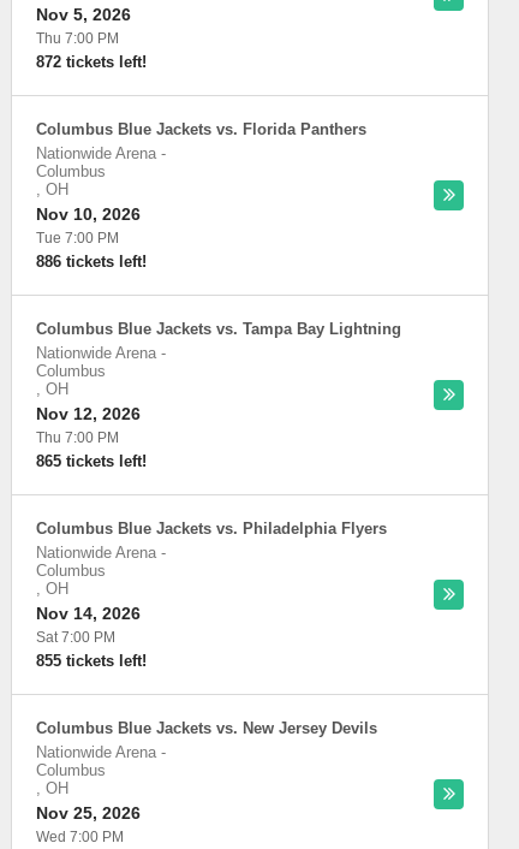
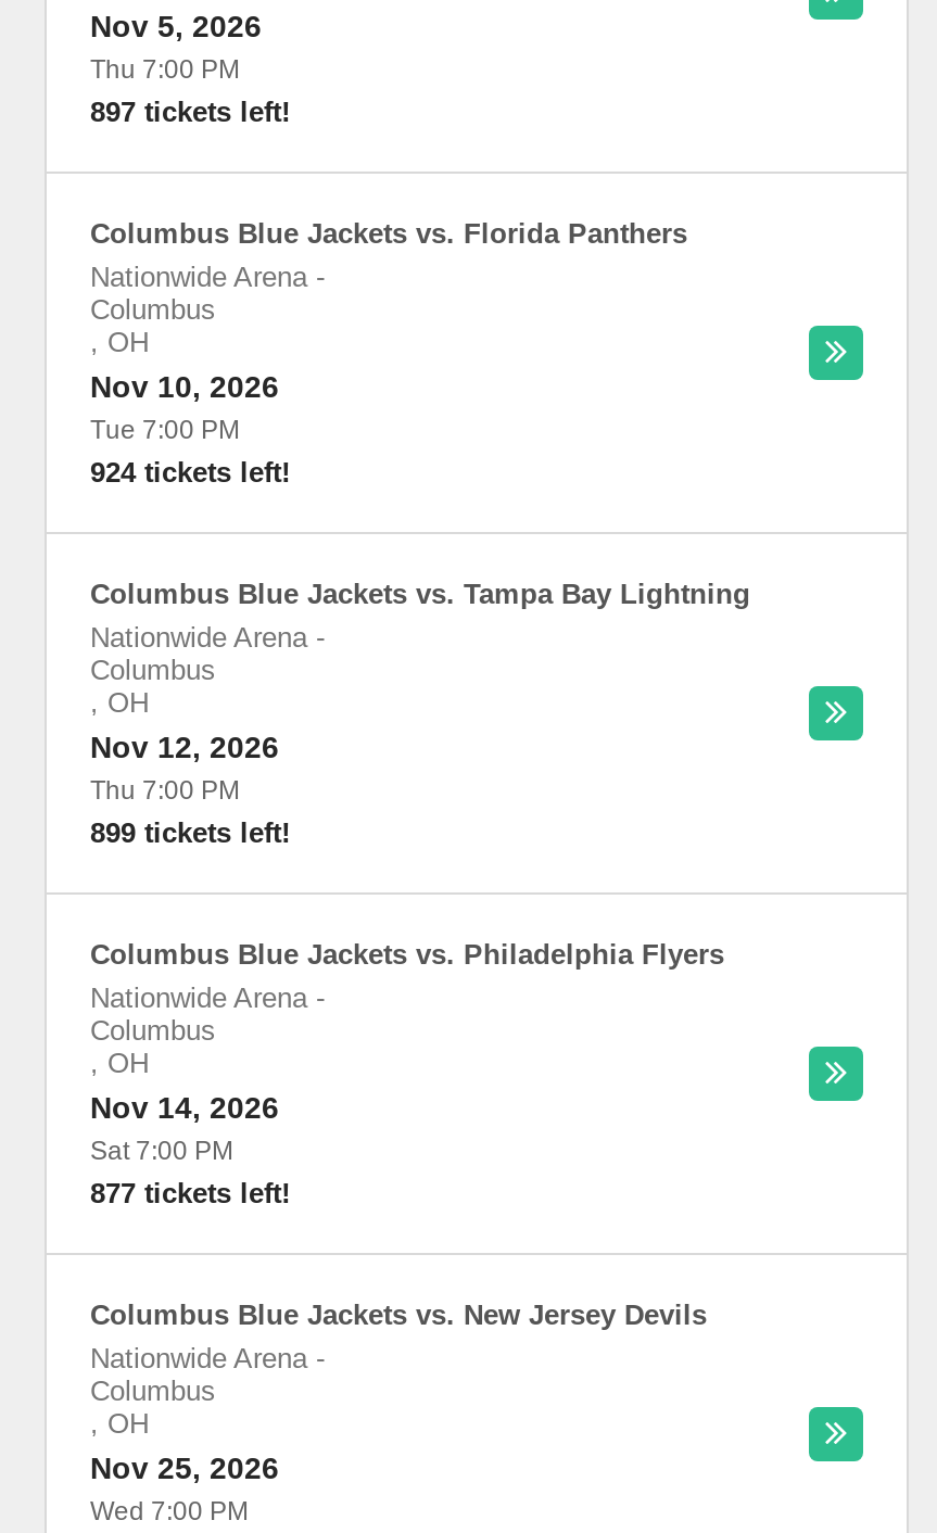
- 872 tickets left!
+ 897 tickets left!

- 886 tickets left!
+ 924 tickets left!

- 865 tickets left!
+ 899 tickets left!

- 855 tickets left!
+ 877 tickets left!
